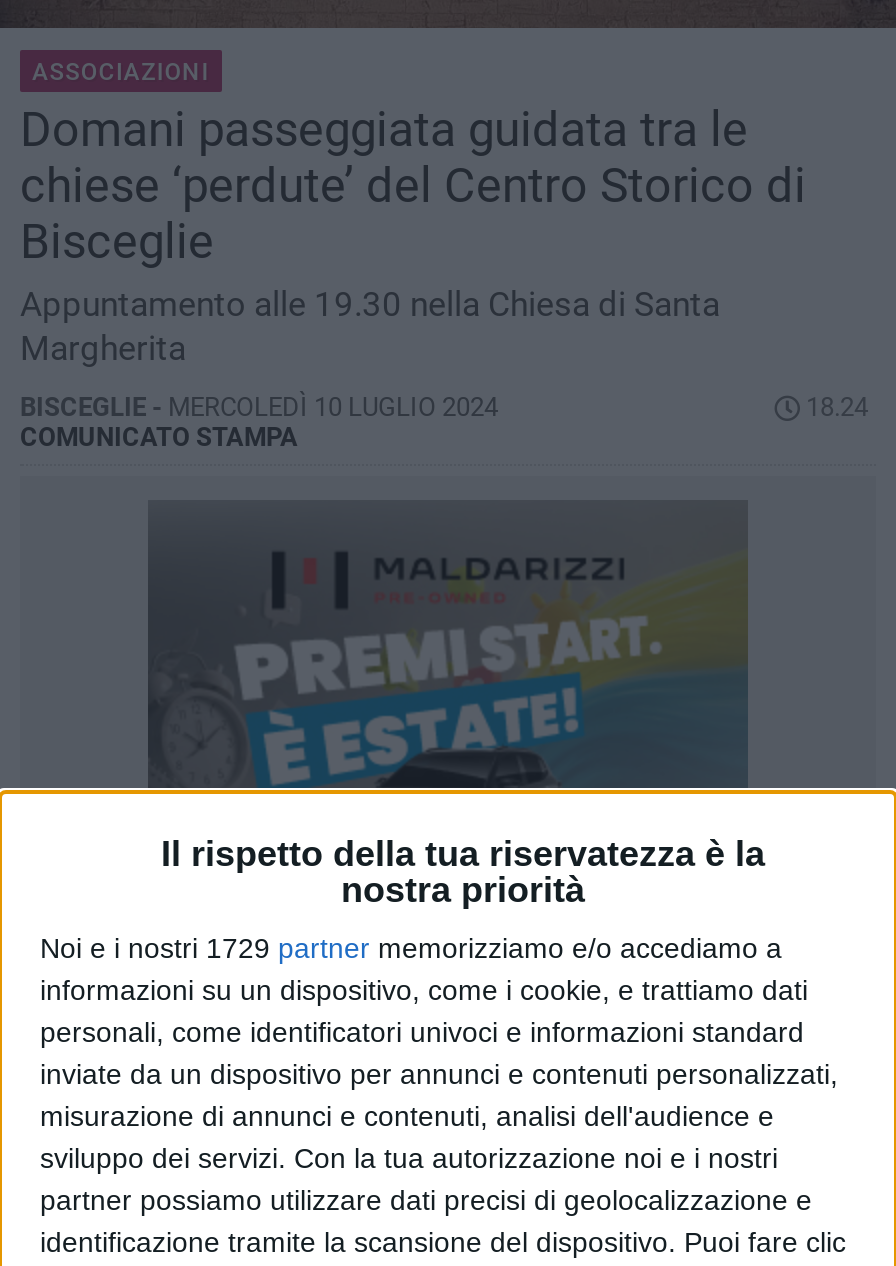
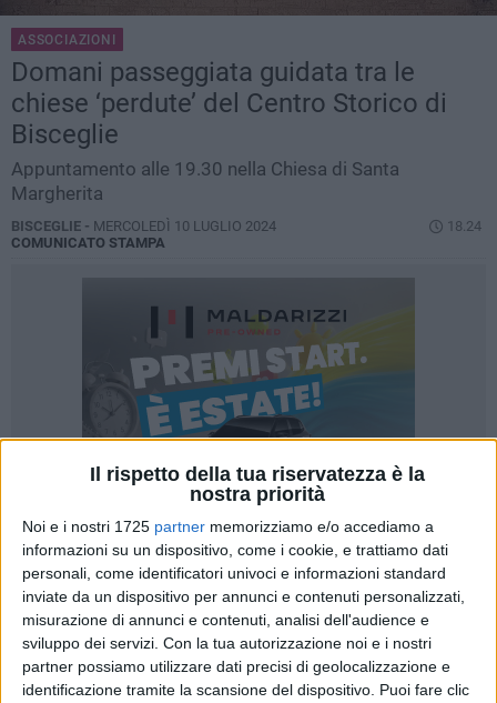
- Noi e i nostri 1729 partner memorizziamo e/o accediamo a
+ Noi e i nostri 1725 partner memorizziamo e/o accediamo a
